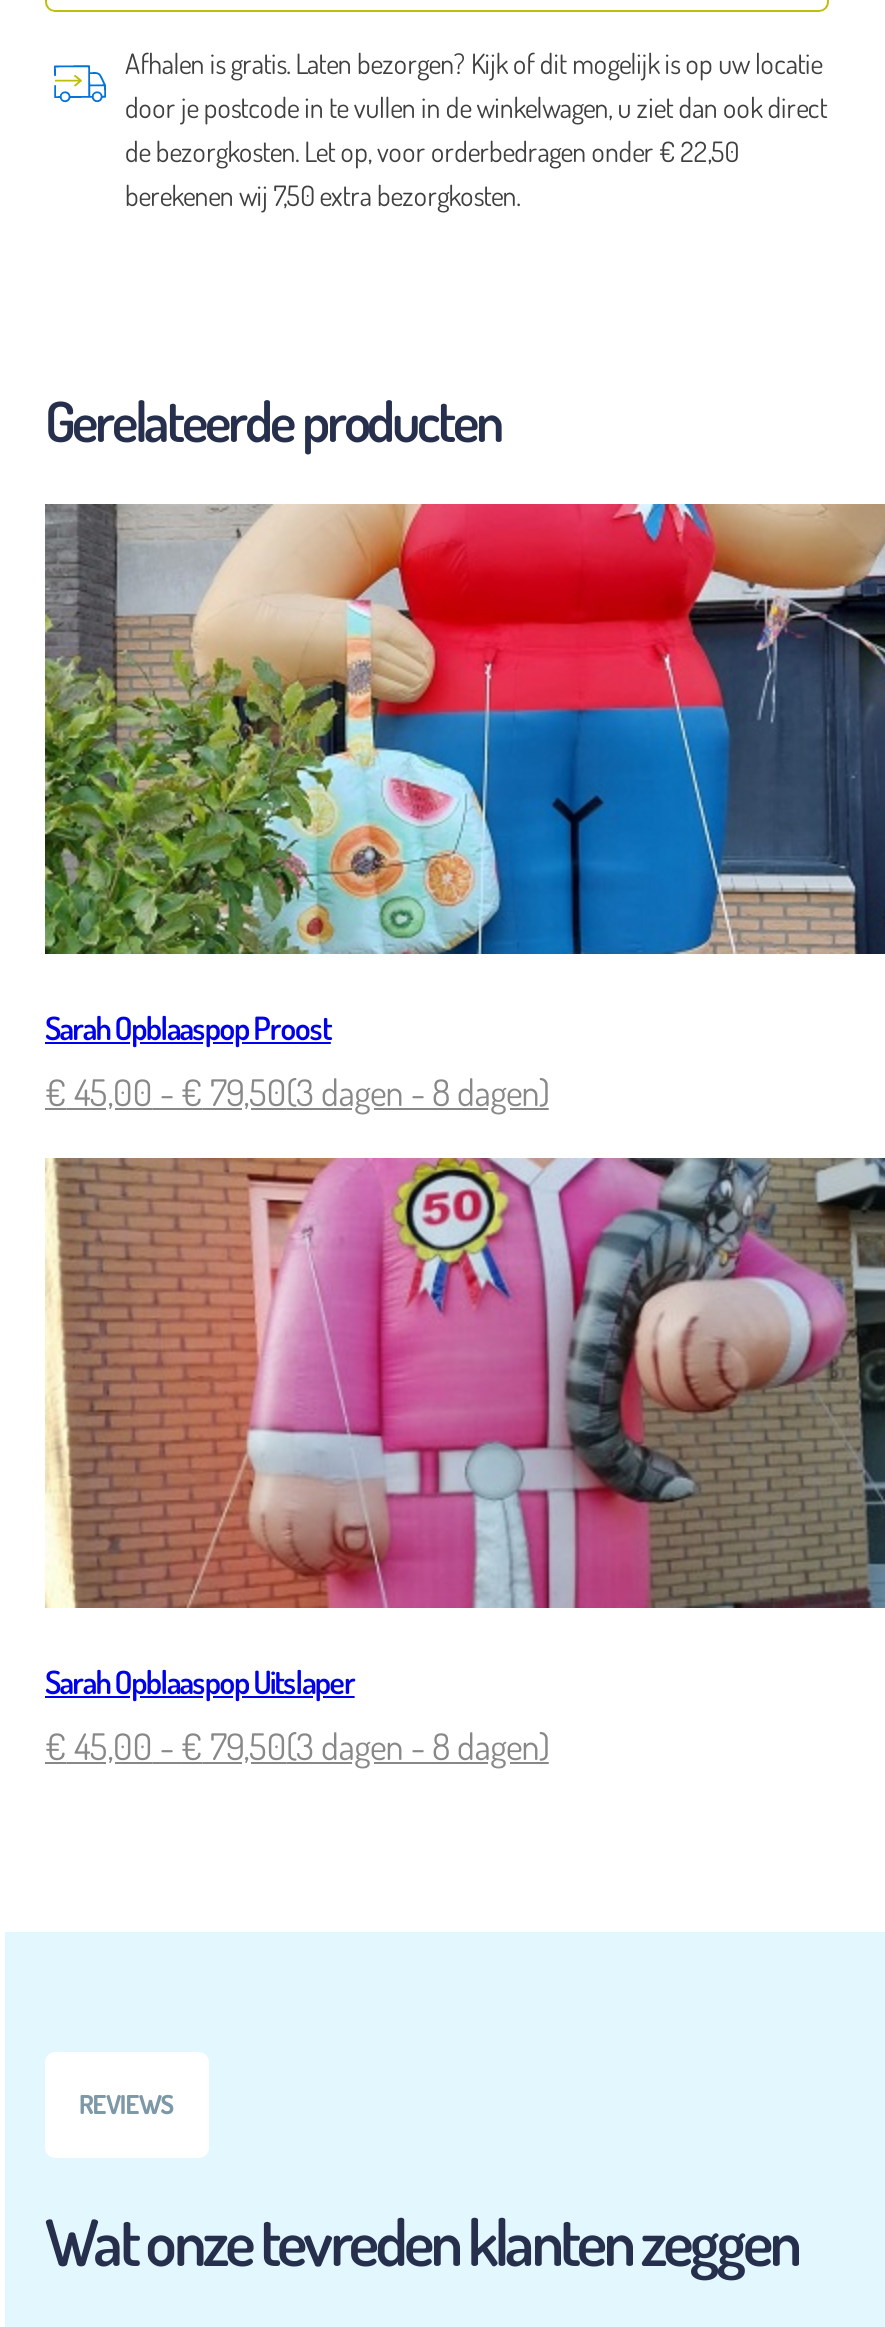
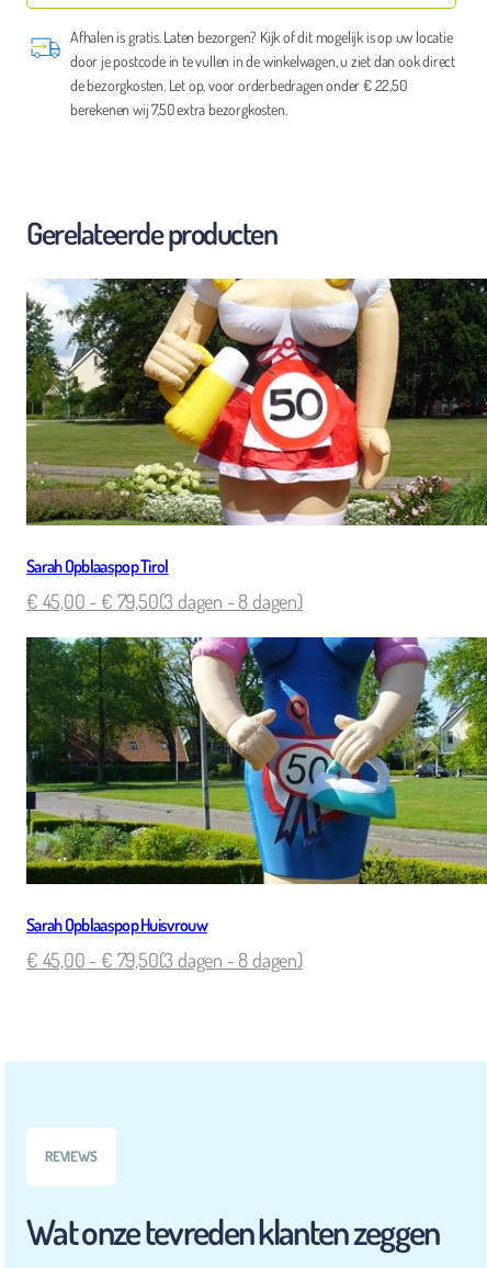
- [image]
- Sarah Opblaaspop Proost
+ [image]
+ Sarah Opblaaspop Tirol

- [image]
- Sarah Opblaaspop Uitslaper
+ [image]
+ Sarah Opblaaspop Huisvrouw
